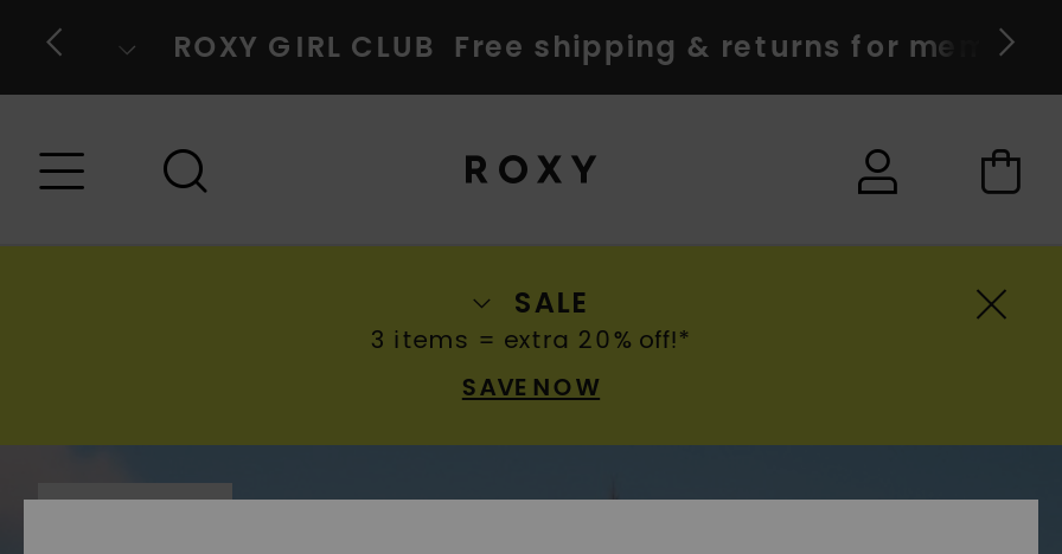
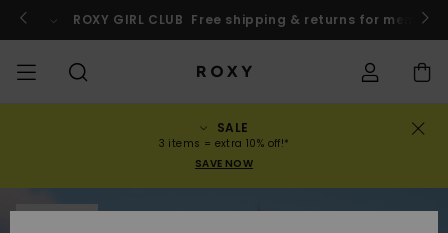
- 3 items = extra 20% off!*
+ 3 items = extra 10% off!*
